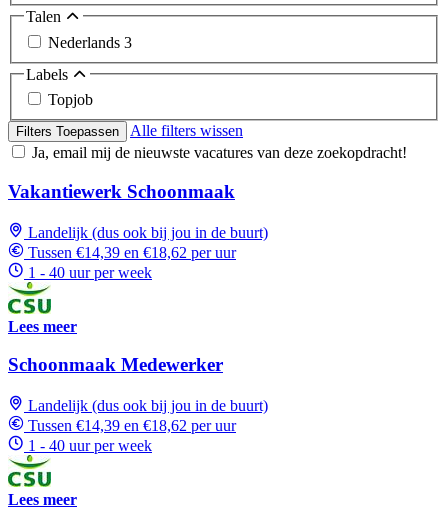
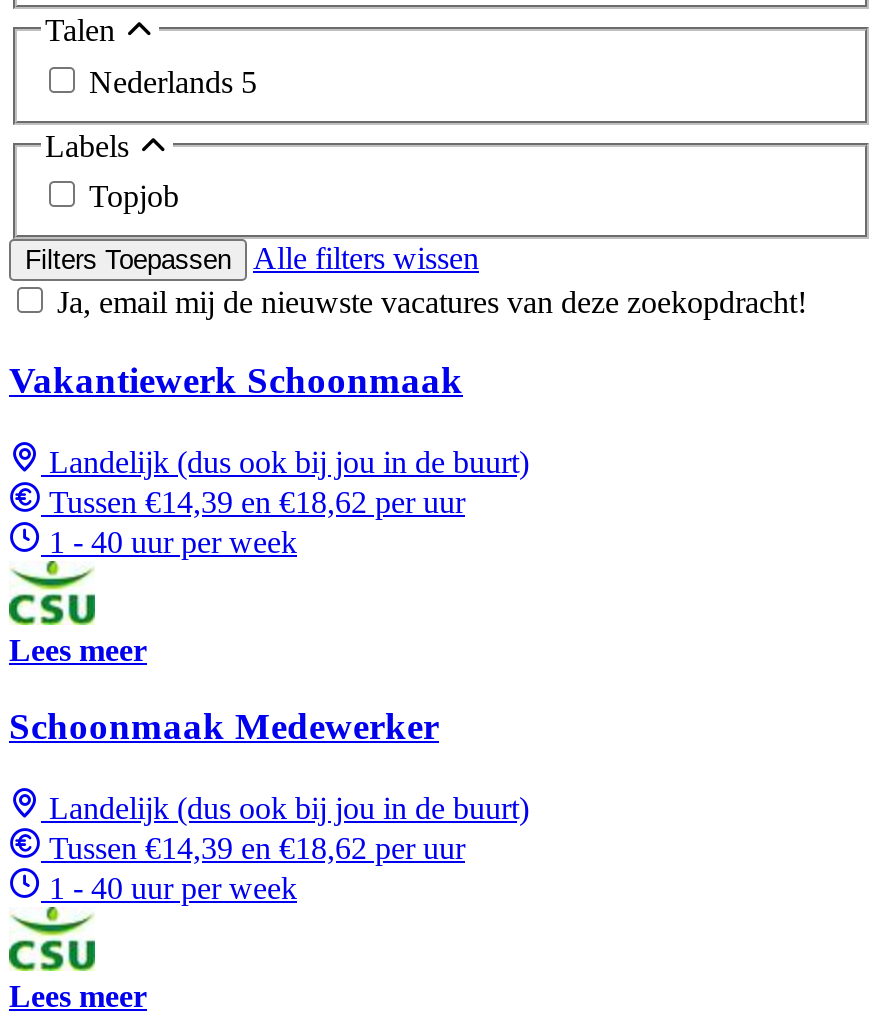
- Nederlands 3
+ Nederlands 5
